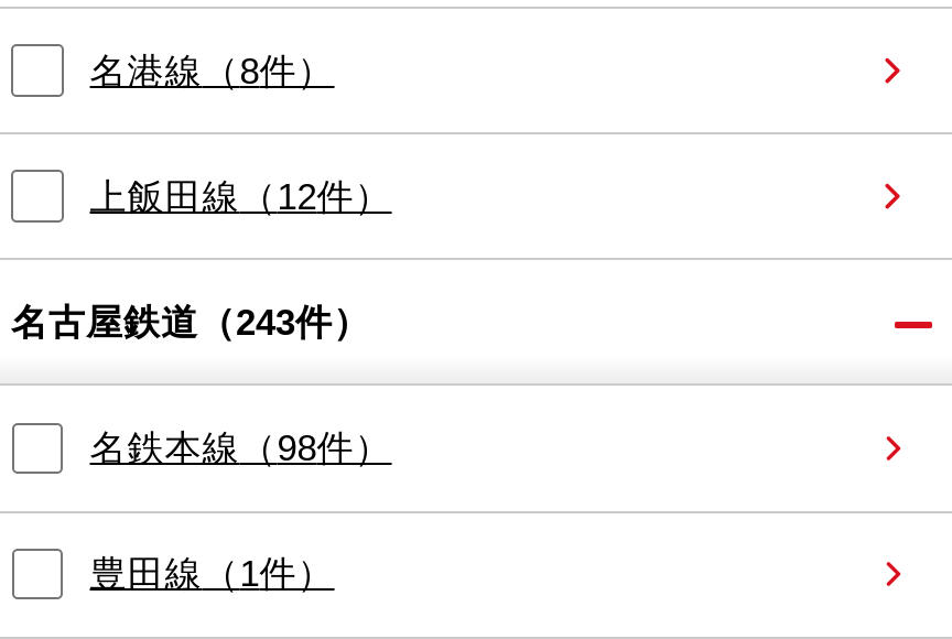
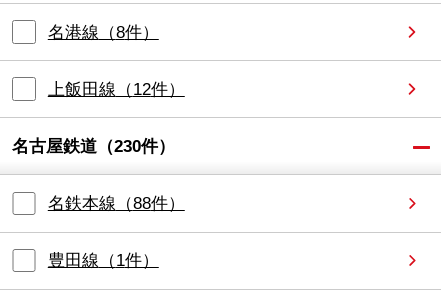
- 名古屋鉄道（243件）
+ 名古屋鉄道（230件）

- 名鉄本線（98件）
+ 名鉄本線（88件）
